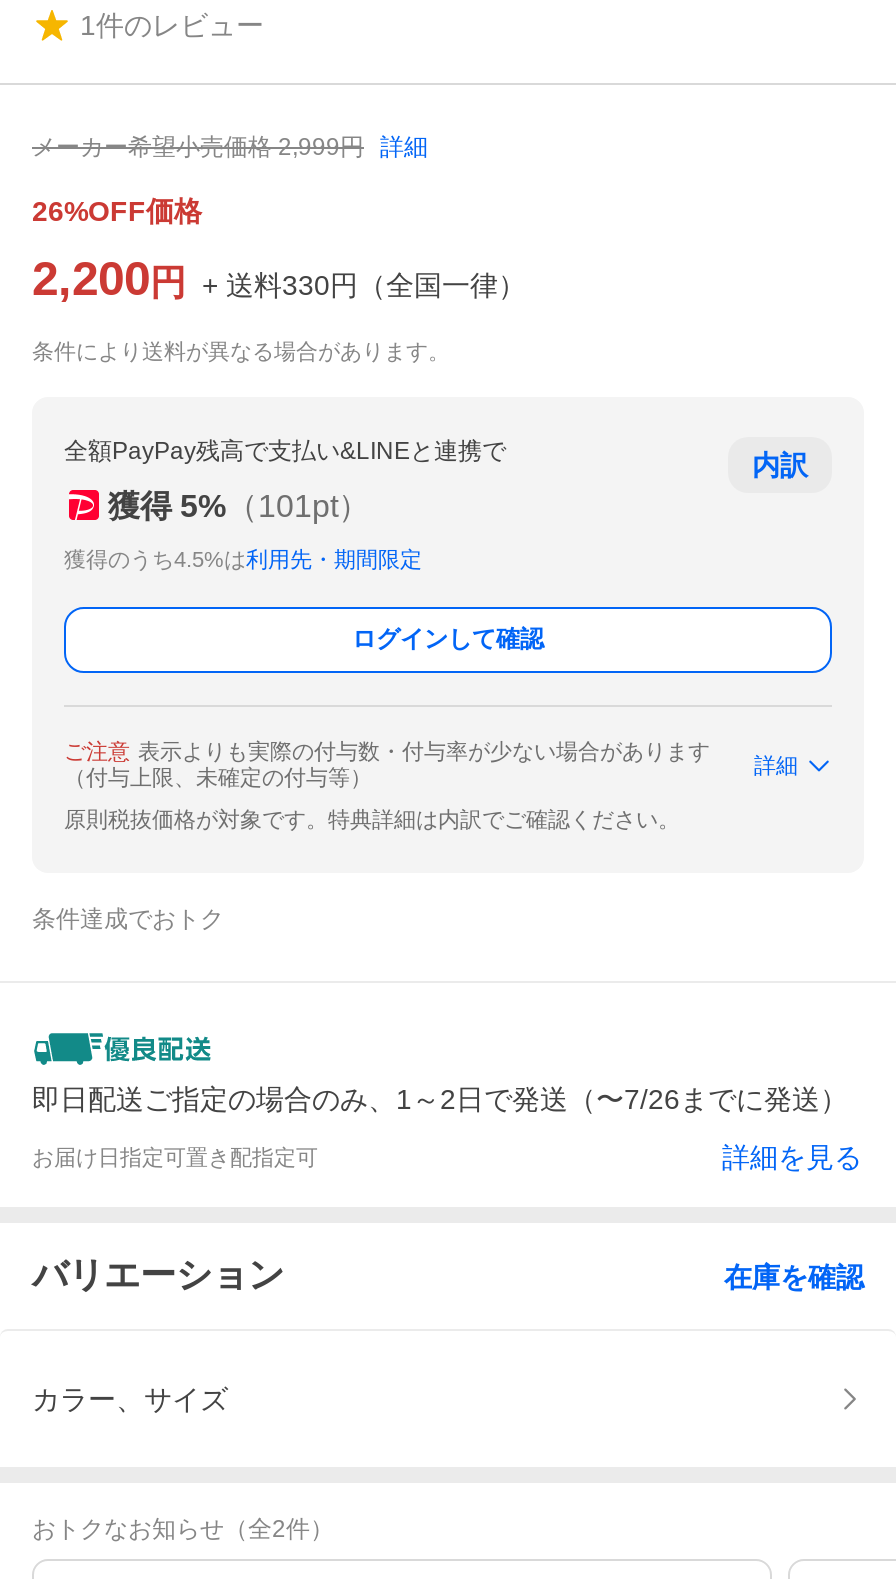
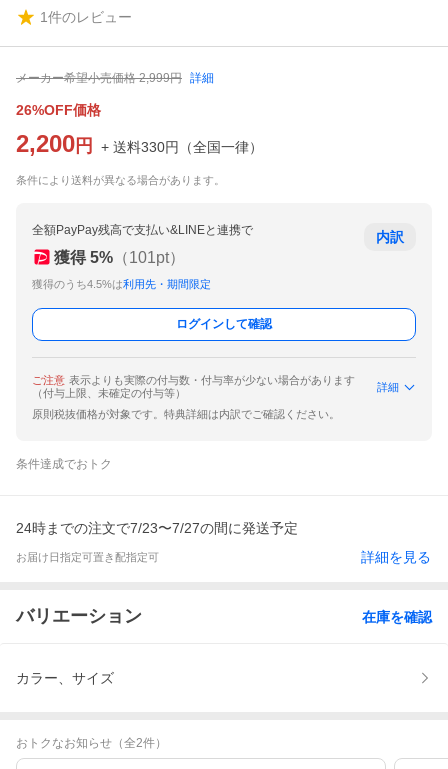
- 即日配送ご指定の場合のみ、1～2日で発送（〜7/26までに発送）
+ 24時までの注文で7/23〜7/27の間に発送予定
